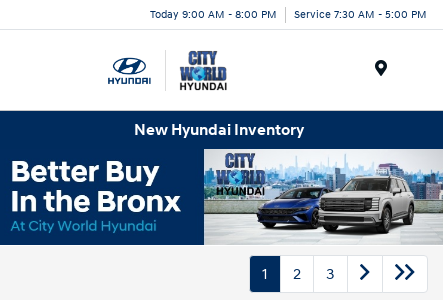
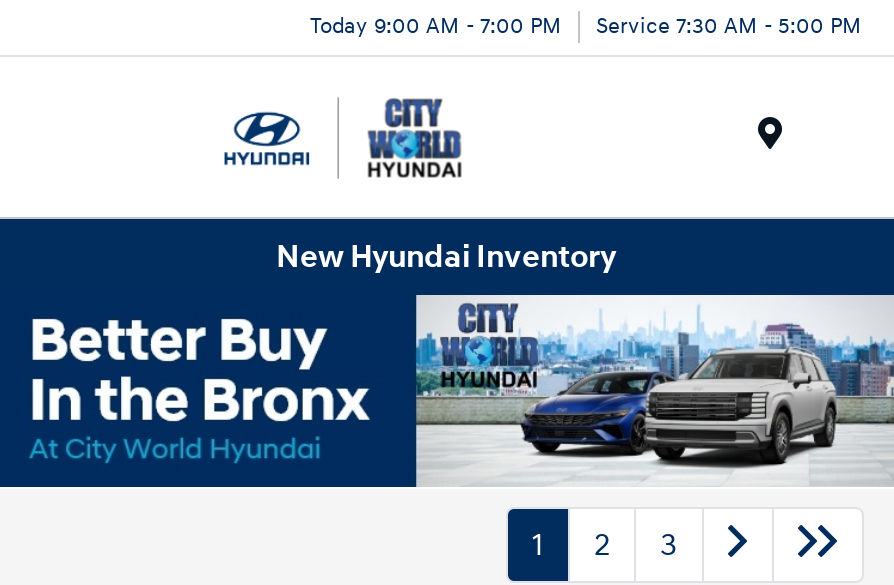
- Today 9:00 AM - 8:00 PM Service 7:30 AM - 5:00 PM
+ Today 9:00 AM - 7:00 PM Service 7:30 AM - 5:00 PM
